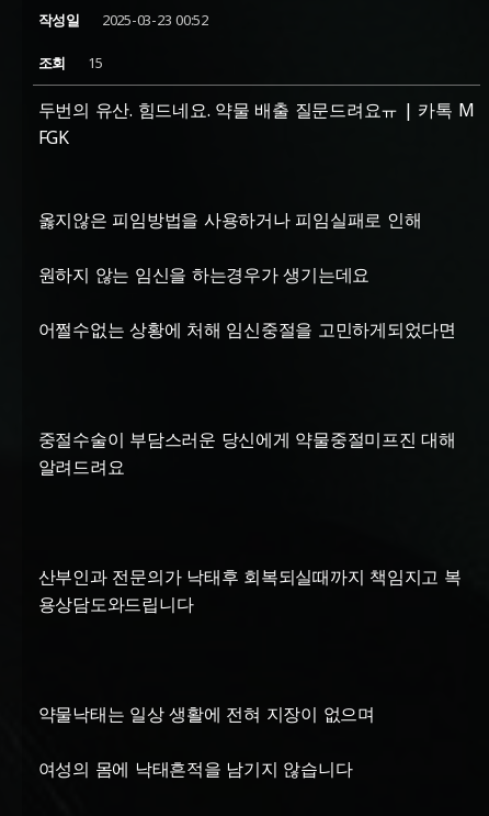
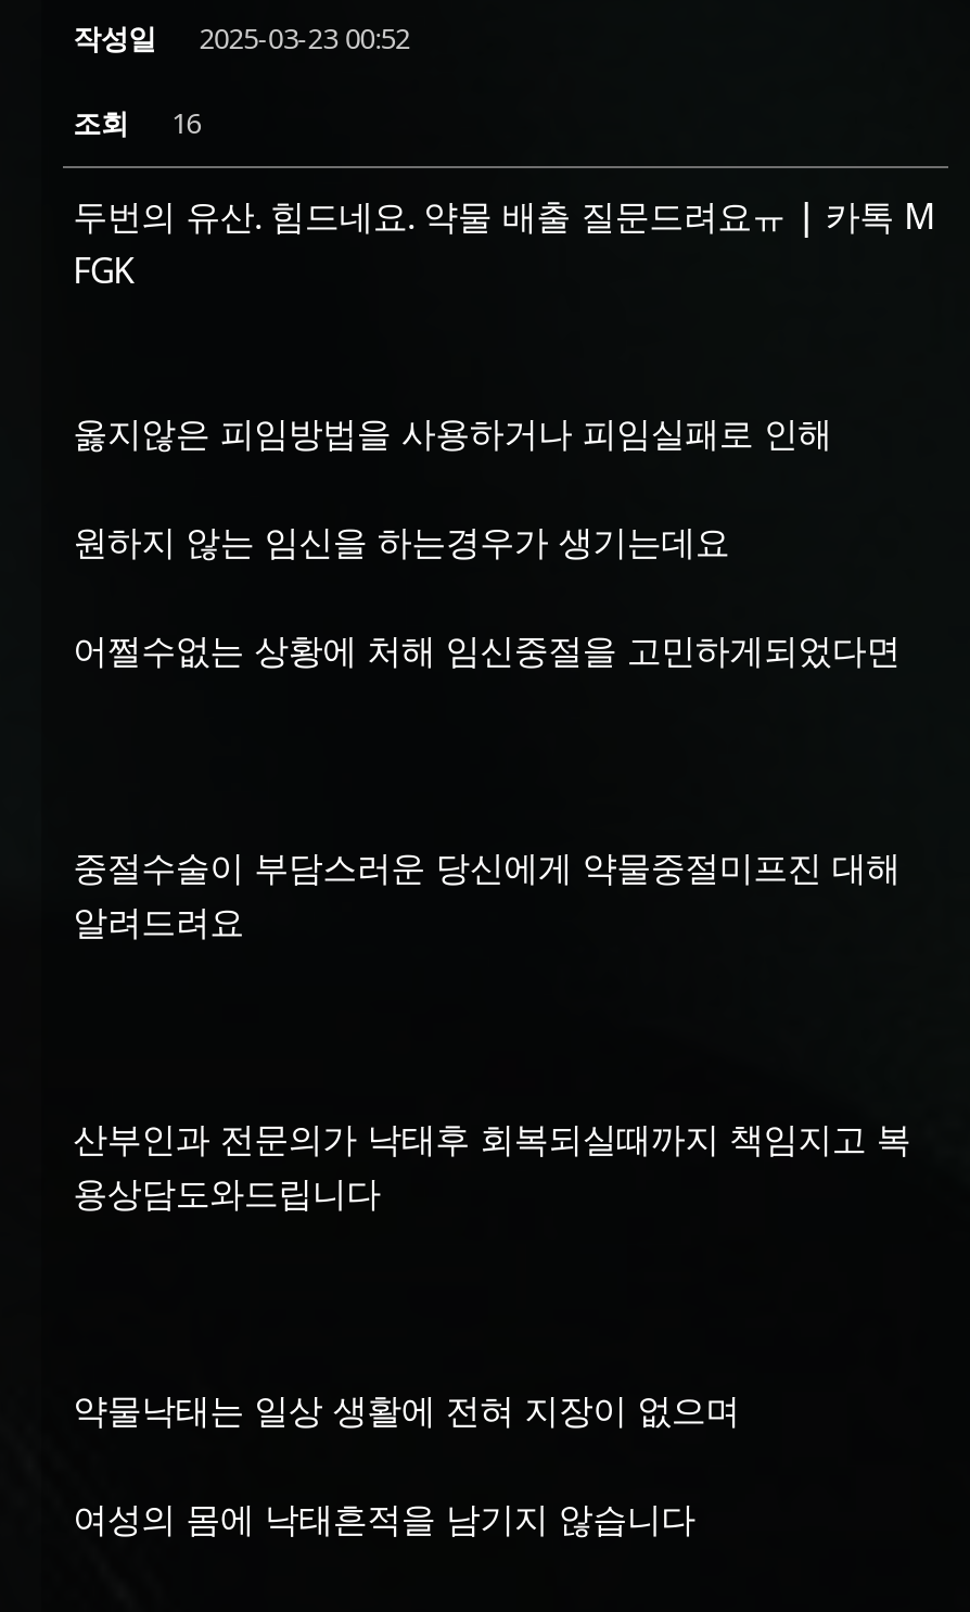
- 조회 15
+ 조회 16
